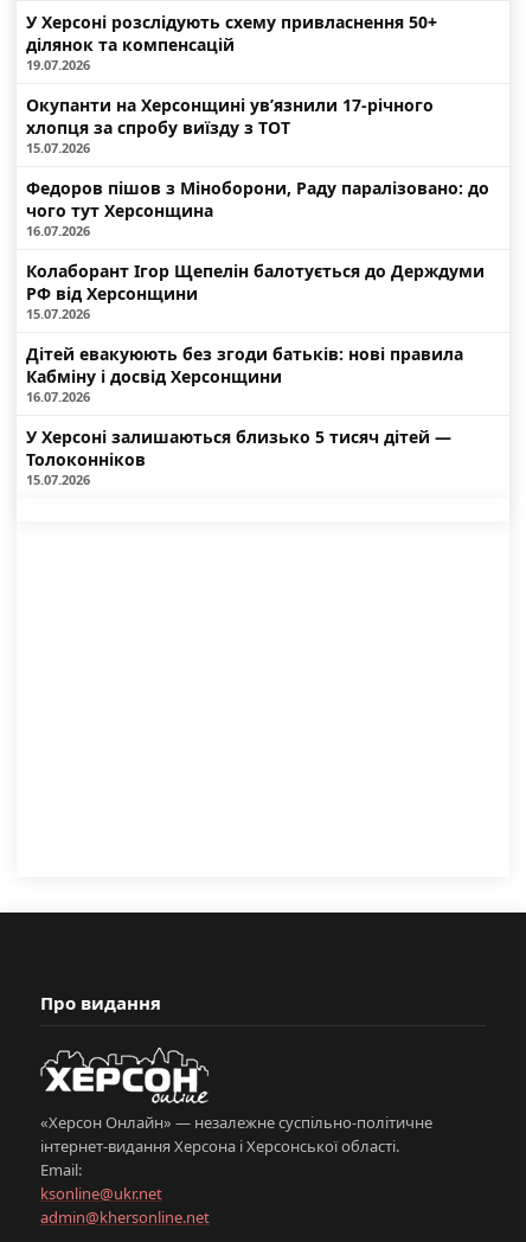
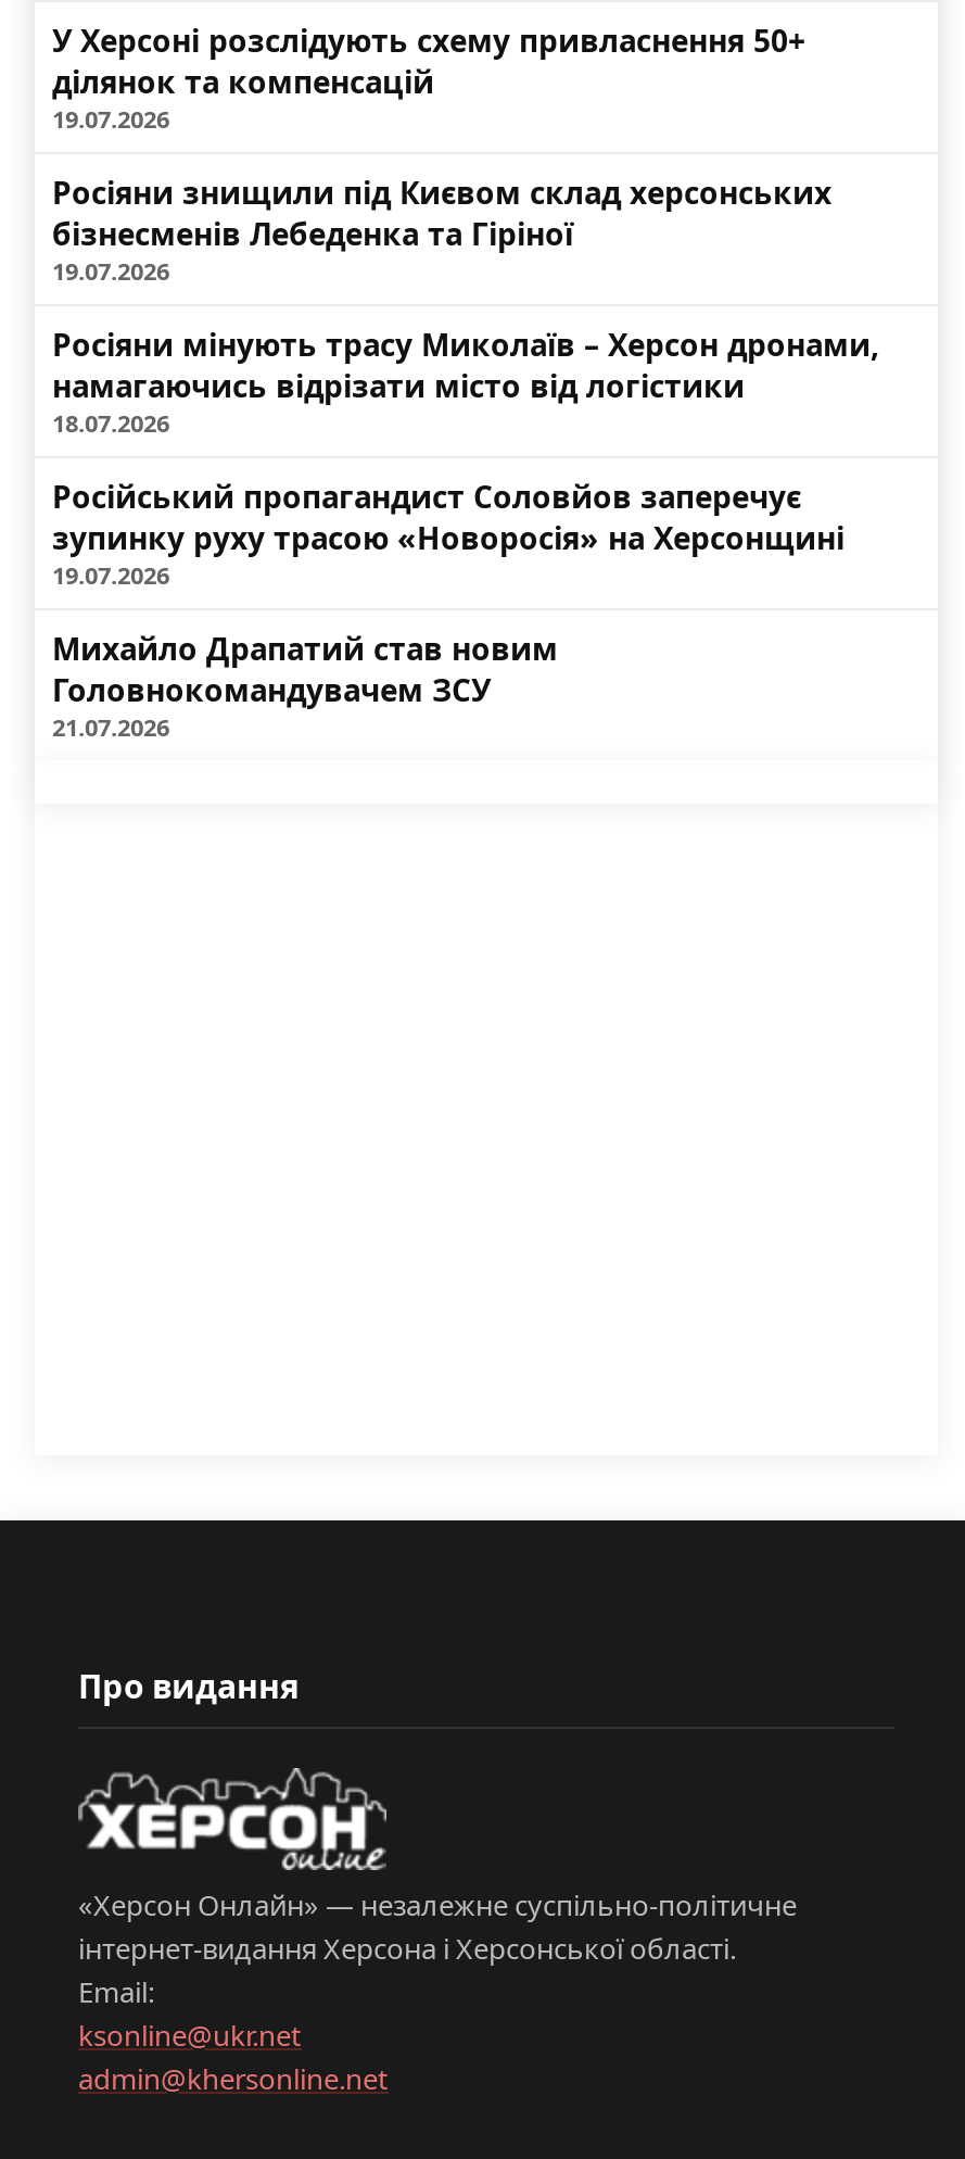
- Окупанти на Херсонщині ув’язнили 17-річного
- хлопця за спробу виїзду з ТОТ
- 15.07.2026
- Федоров пішов з Міноборони, Раду паралізовано: до
- чого тут Херсонщина
- 16.07.2026
- Колаборант Ігор Щепелін балотується до Держдуми
- РФ від Херсонщини
- 15.07.2026
- Дітей евакуюють без згоди батьків: нові правила
- Кабміну і досвід Херсонщини
- 16.07.2026
- У Херсоні залишаються близько 5 тисяч дітей —
- Толоконніков
- 15.07.2026
+ Росіяни знищили під Києвом склад херсонських
+ бізнесменів Лебеденка та Гіріної
+ 19.07.2026
+ Росіяни мінують трасу Миколаїв – Херсон дронами,
+ намагаючись відрізати місто від логістики
+ 18.07.2026
+ Російський пропагандист Соловйов заперечує
+ зупинку руху трасою «Новоросія» на Херсонщині
+ 19.07.2026
+ Михайло Драпатий став новим
+ Головнокомандувачем ЗСУ
+ 21.07.2026
